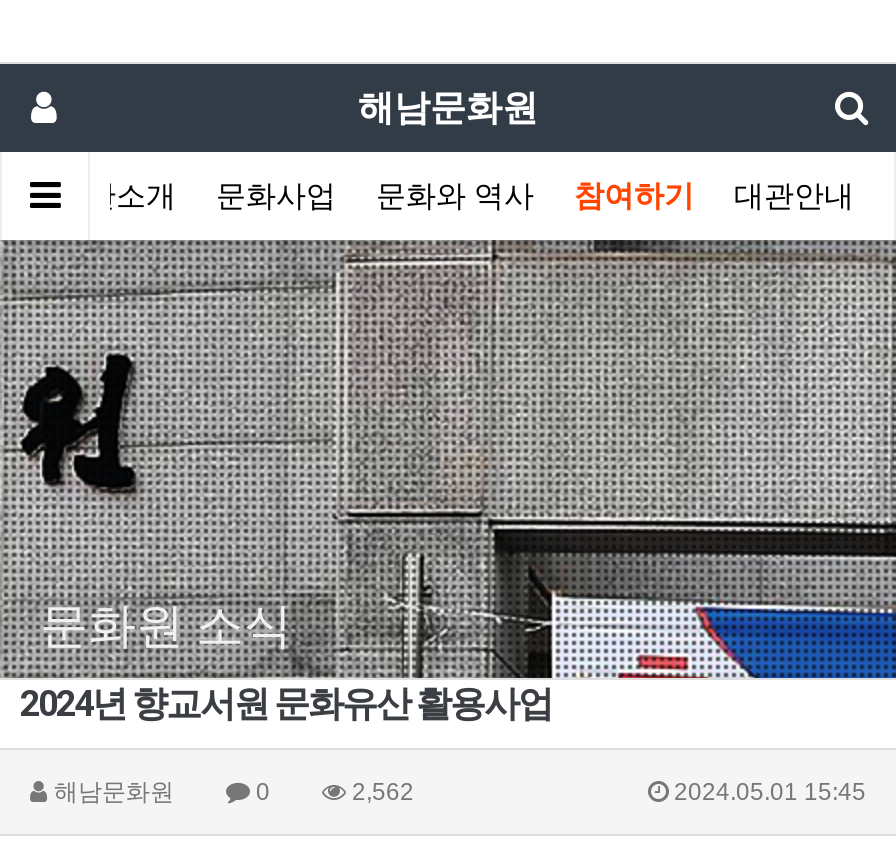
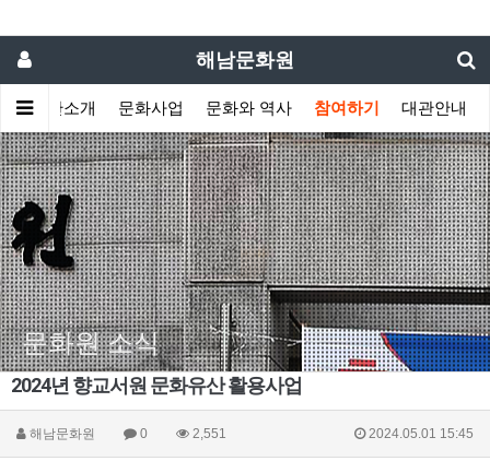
- 2,562
+ 2,551
